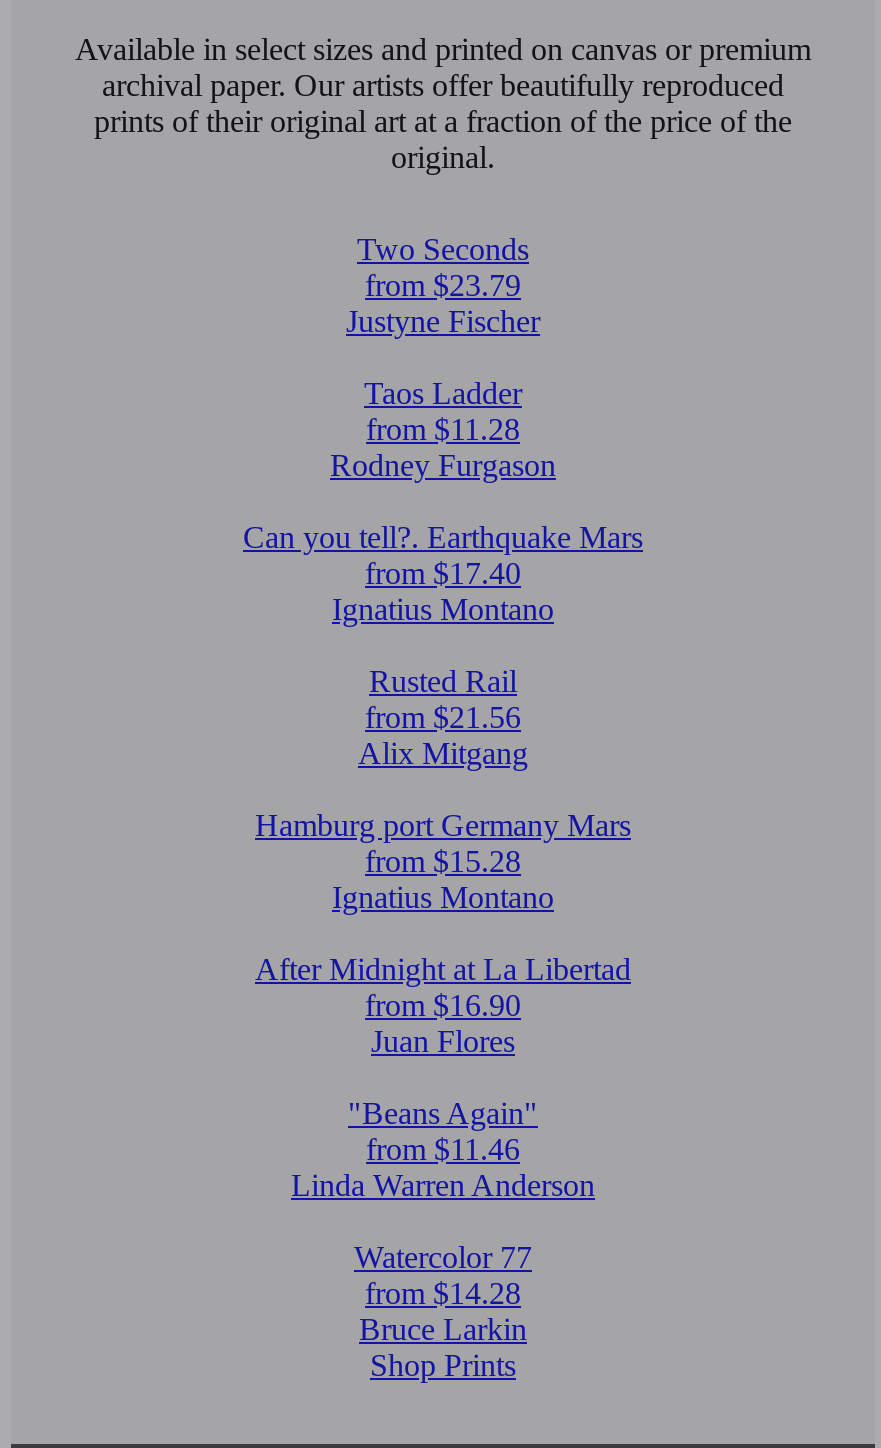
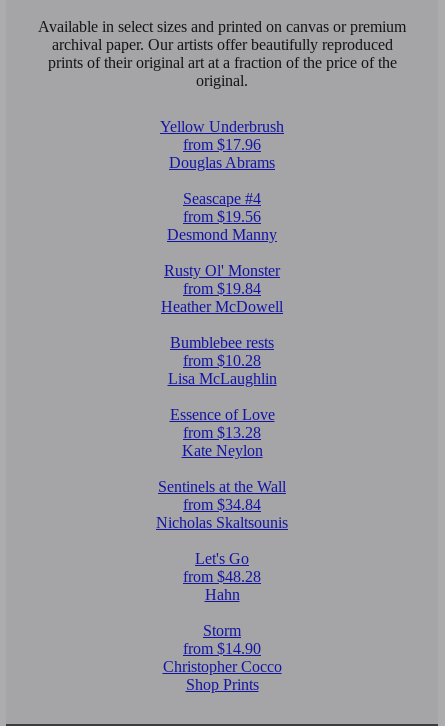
- Two Seconds
- from $23.79
- Justyne Fischer
+ Yellow Underbrush
+ from $17.96
+ Douglas Abrams

- Taos Ladder
- from $11.28
- Rodney Furgason
+ Seascape #4
+ from $19.56
+ Desmond Manny

- Can you tell?. Earthquake Mars
- from $17.40
- Ignatius Montano
+ Rusty Ol' Monster
+ from $19.84
+ Heather McDowell

- Rusted Rail
- from $21.56
- Alix Mitgang
+ Bumblebee rests
+ from $10.28
+ Lisa McLaughlin

- Hamburg port Germany Mars
- from $15.28
- Ignatius Montano
+ Essence of Love
+ from $13.28
+ Kate Neylon

- After Midnight at La Libertad
- from $16.90
- Juan Flores
+ Sentinels at the Wall
+ from $34.84
+ Nicholas Skaltsounis

- "Beans Again"
- from $11.46
- Linda Warren Anderson
+ Let's Go
+ from $48.28
+ Hahn

- Watercolor 77
- from $14.28
- Bruce Larkin
+ Storm
+ from $14.90
+ Christopher Cocco
